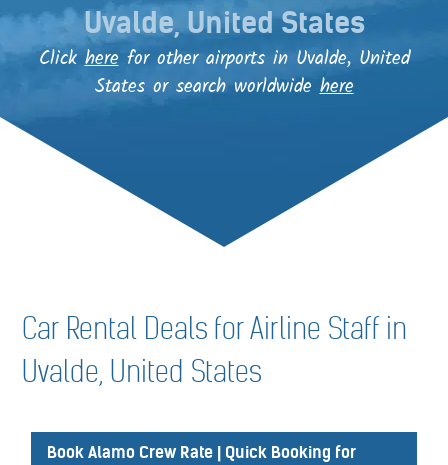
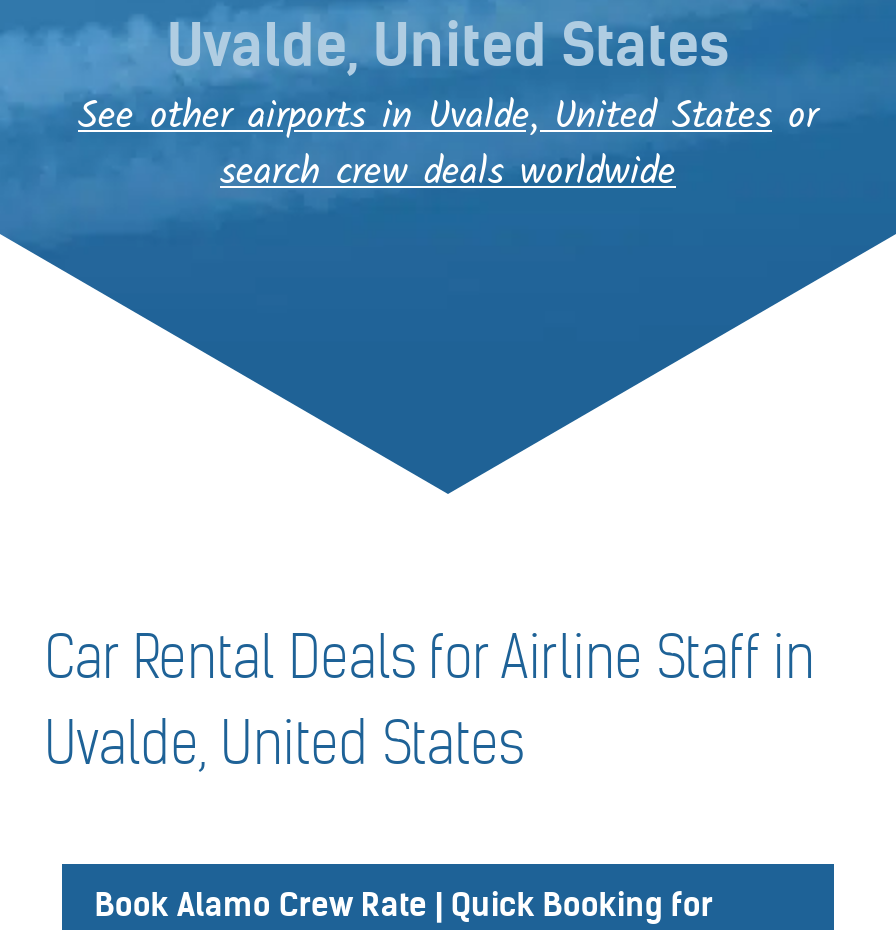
- Click here for other airports in Uvalde, United
- States or search worldwide here
+ See other airports in Uvalde, United States or
+ search crew deals worldwide
